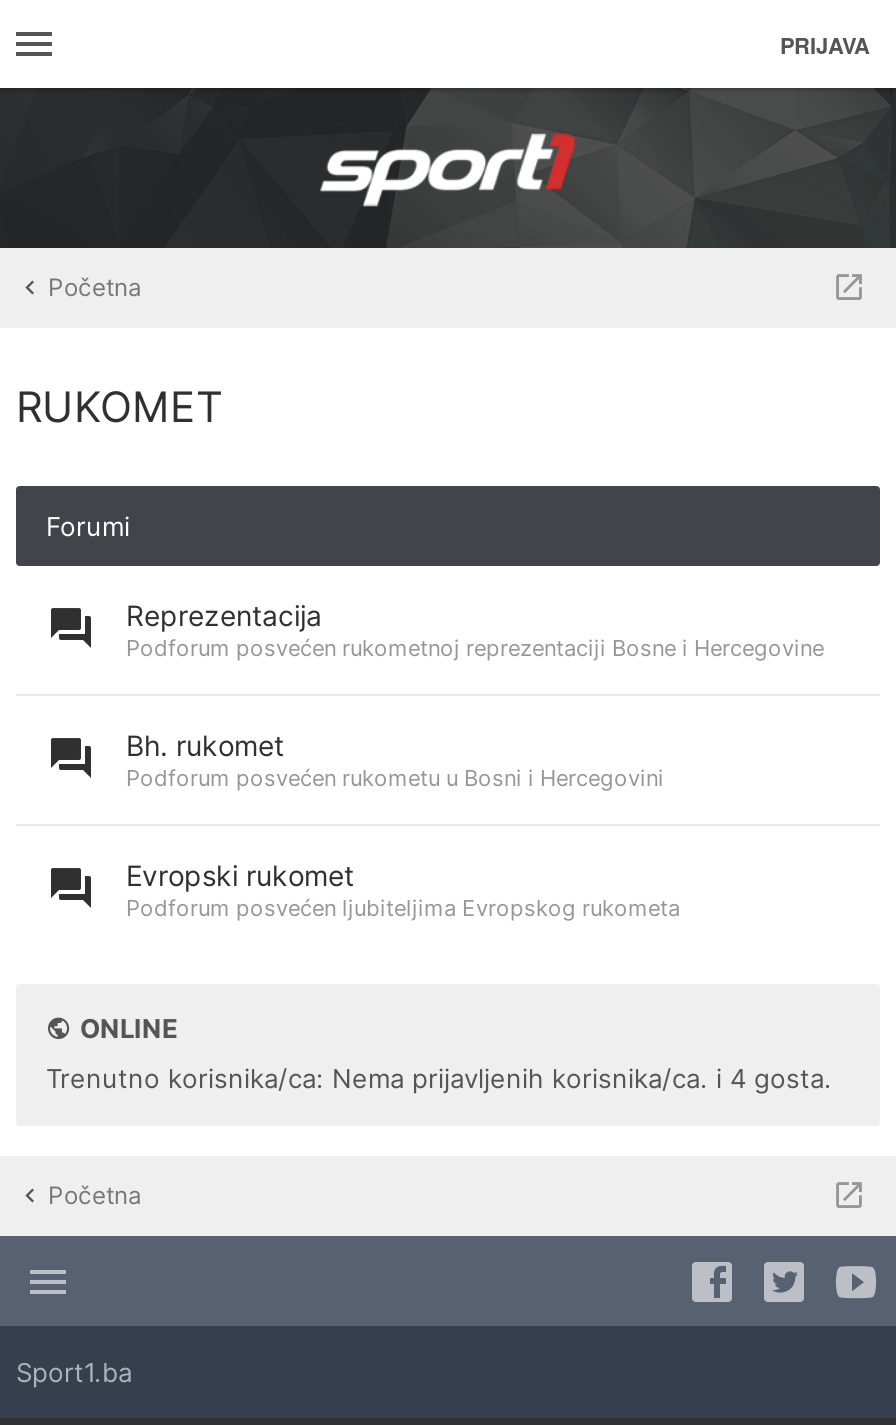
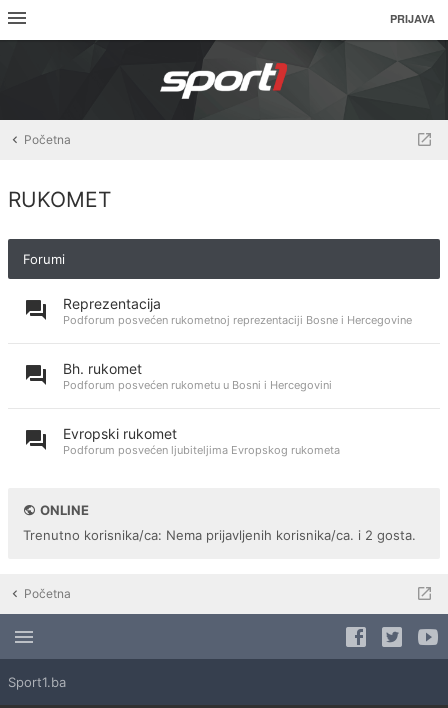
- Trenutno korisnika/ca: Nema prijavljenih korisnika/ca. i 4 gosta.
+ Trenutno korisnika/ca: Nema prijavljenih korisnika/ca. i 2 gosta.
